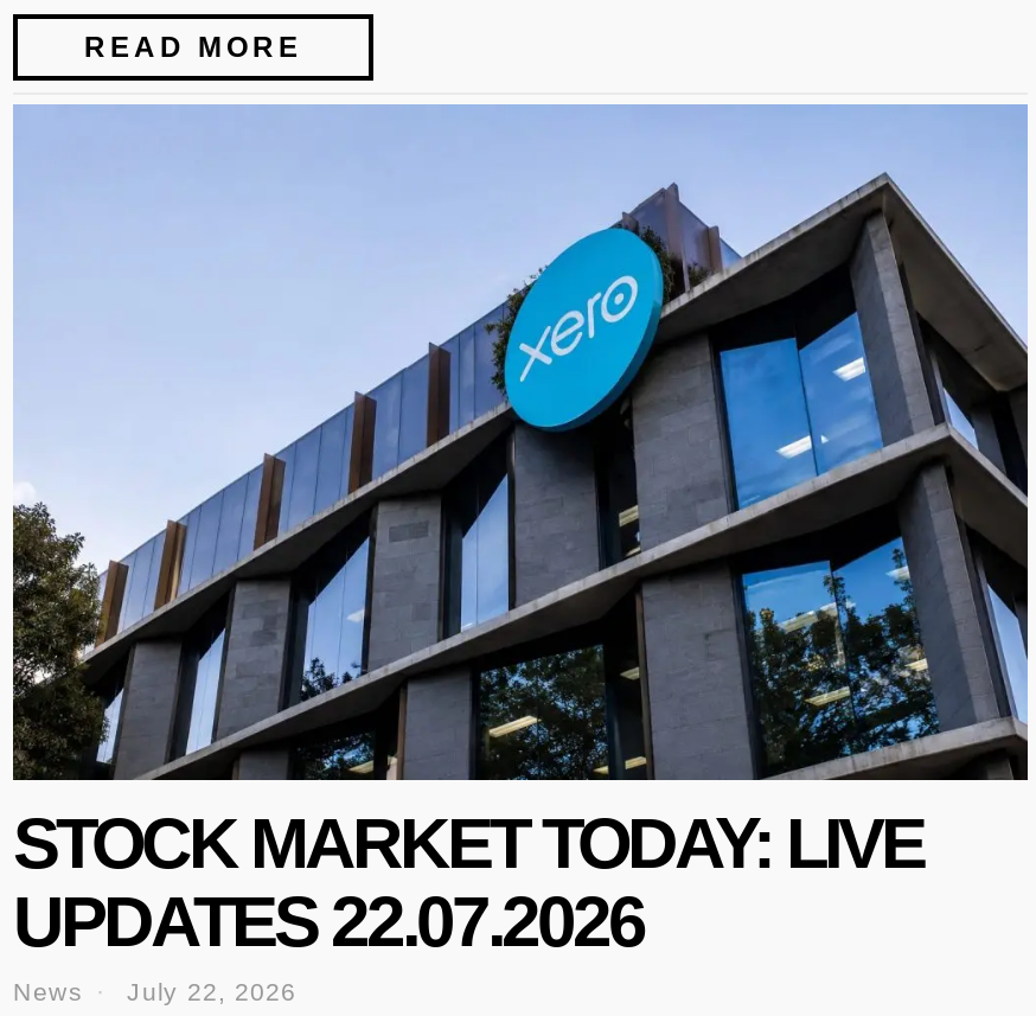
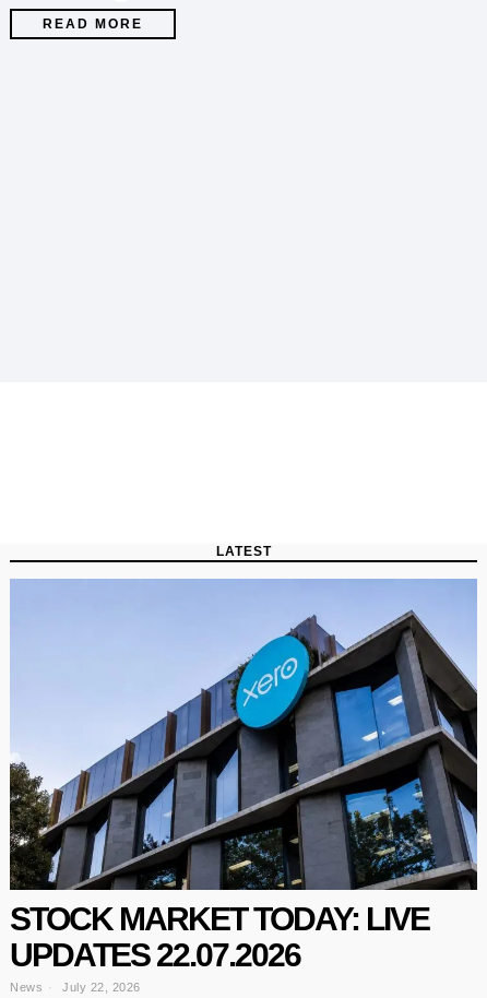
+ LATEST
